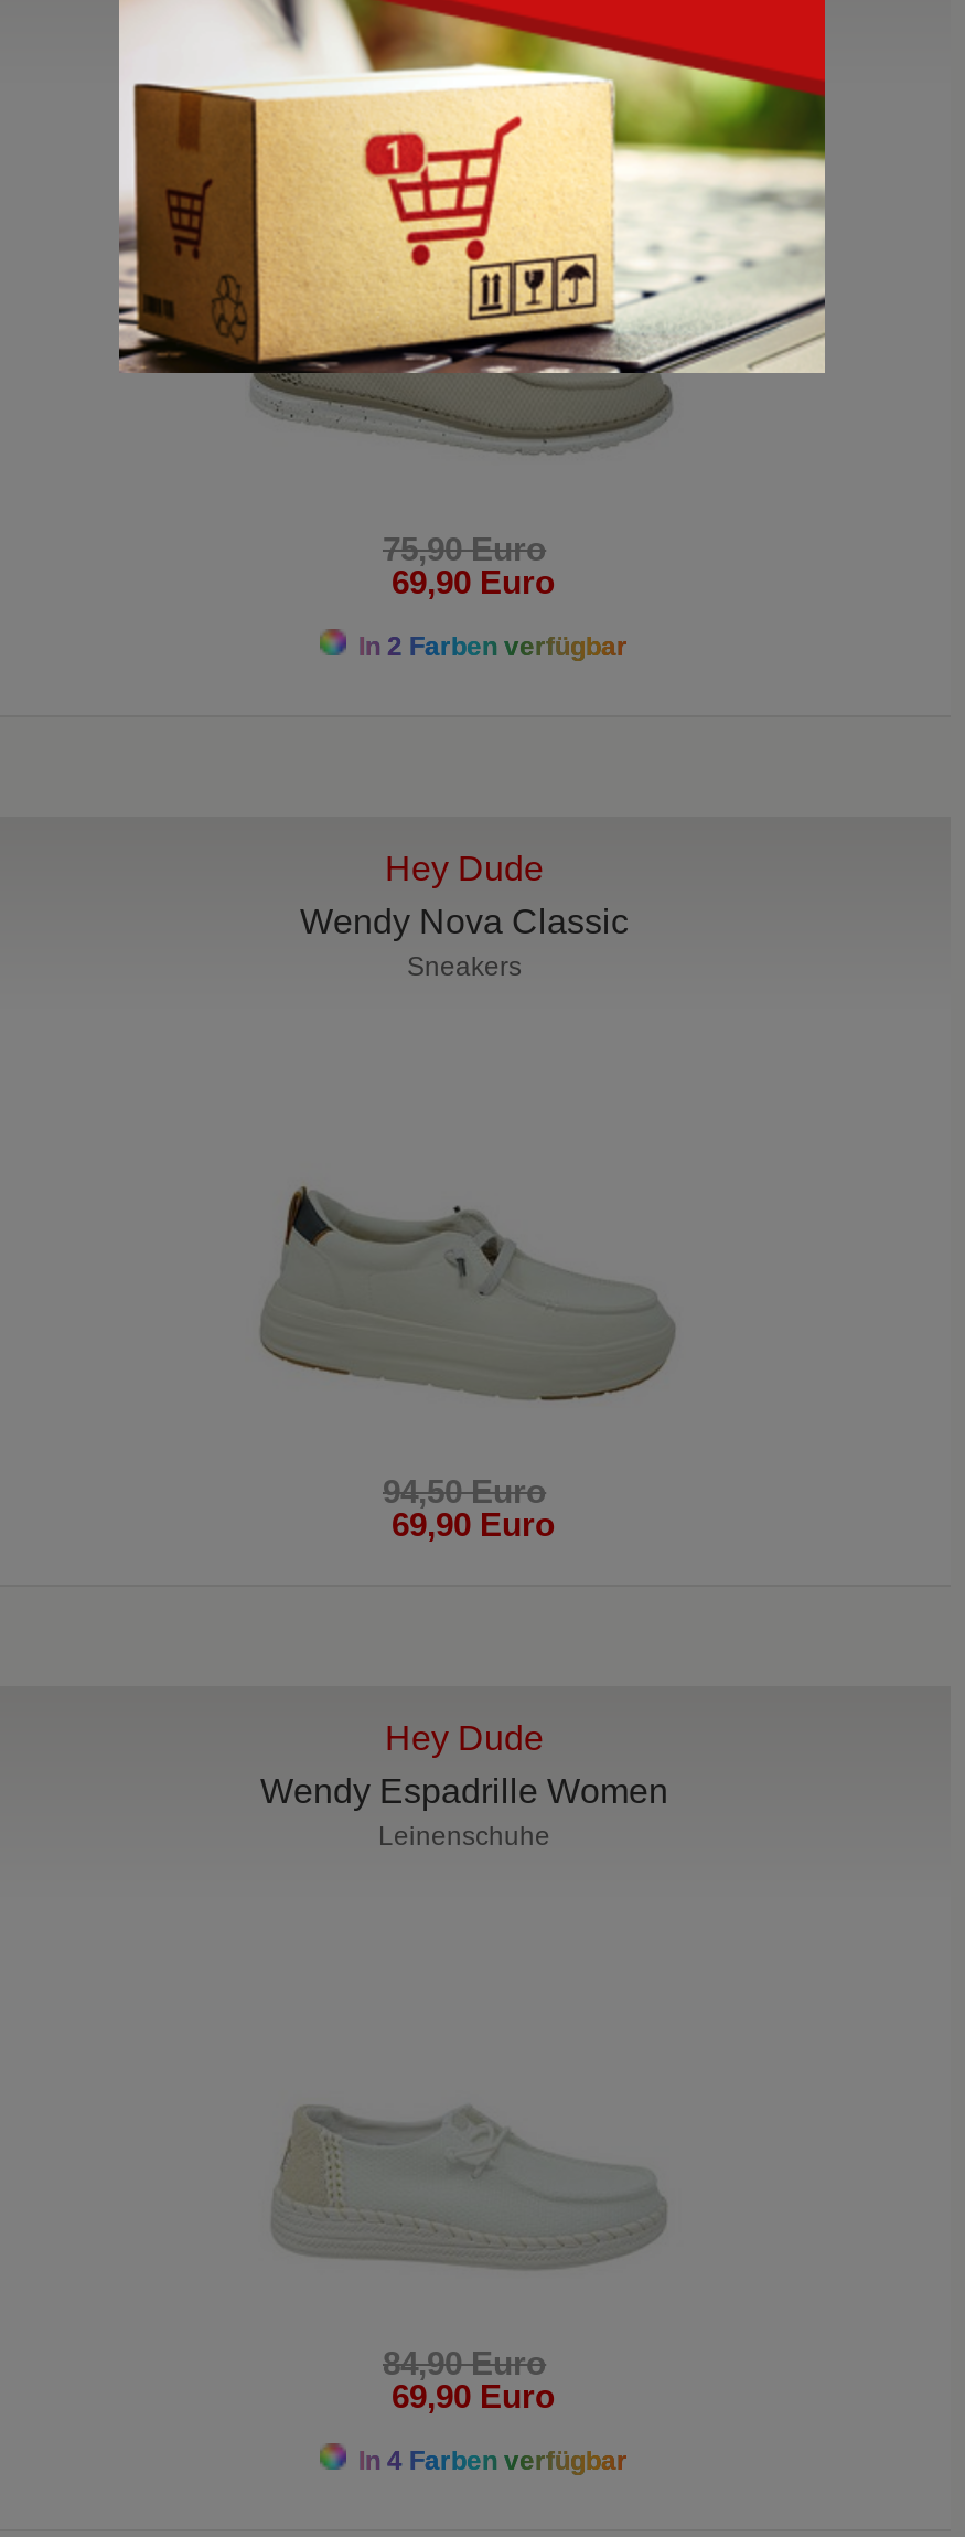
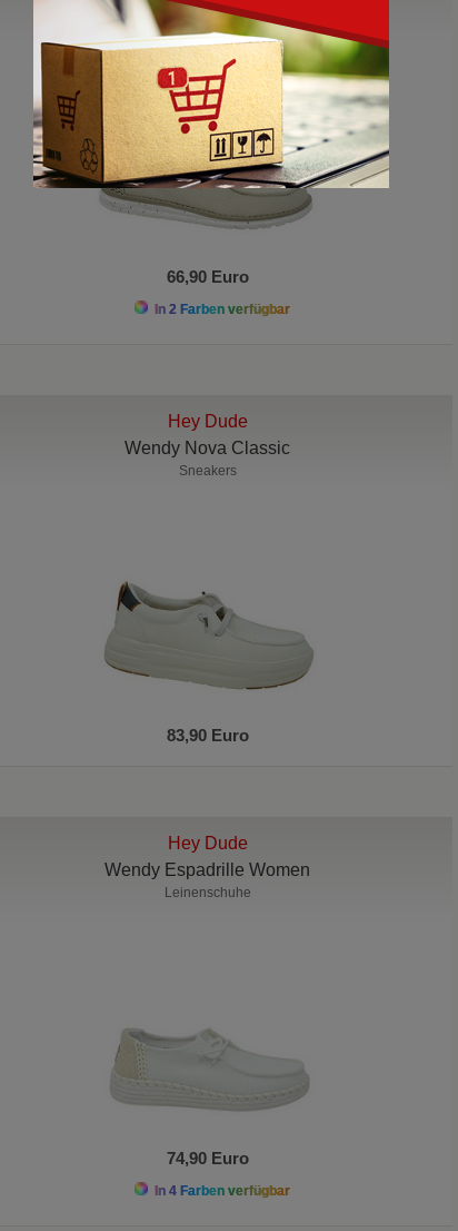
- 75,90 Euro
- 69,90 Euro
+ 66,90 Euro

- 94,50 Euro
- 69,90 Euro
+ 83,90 Euro

- 84,90 Euro
- 69,90 Euro
+ 74,90 Euro
